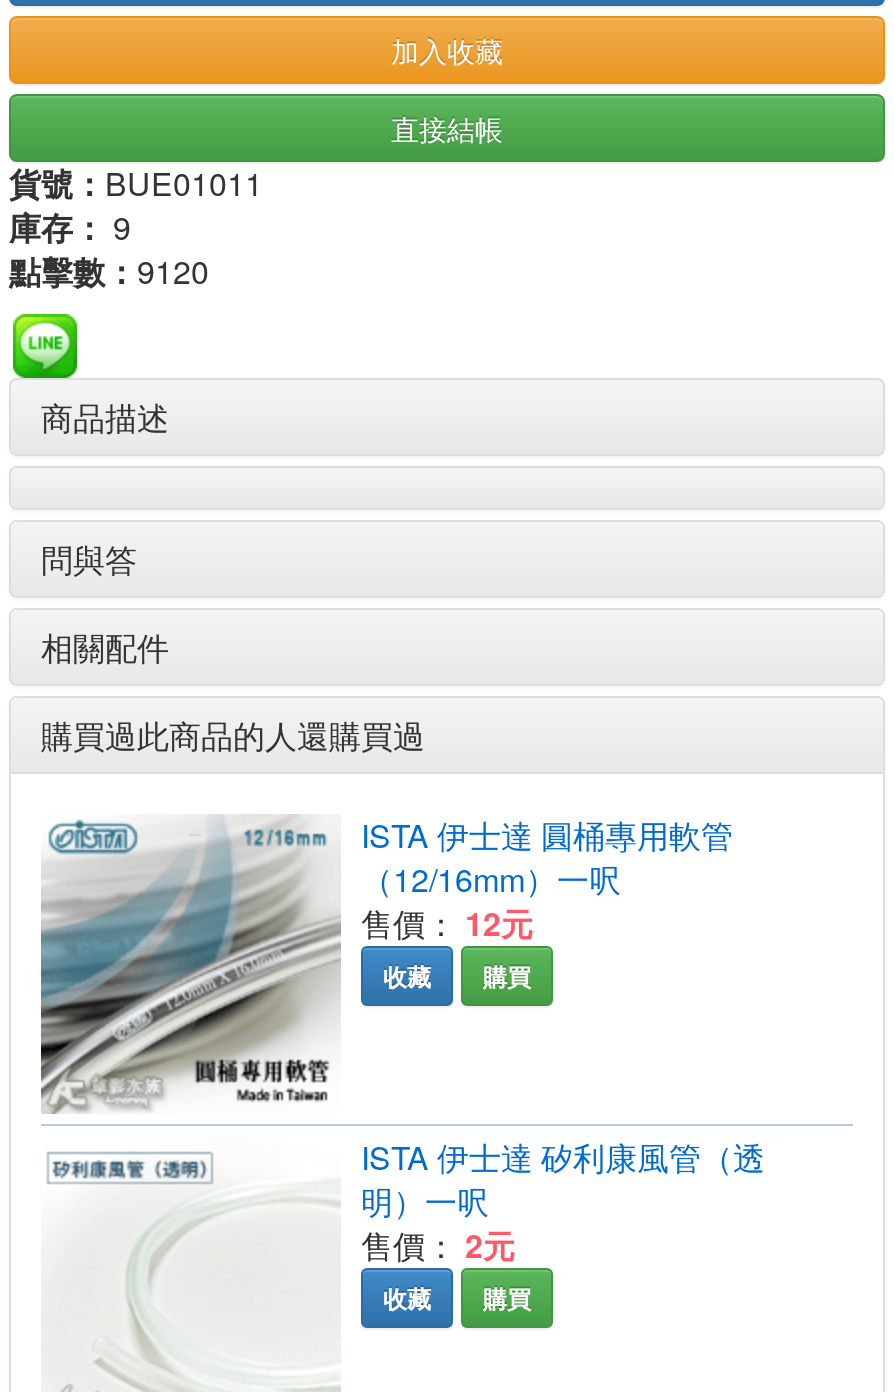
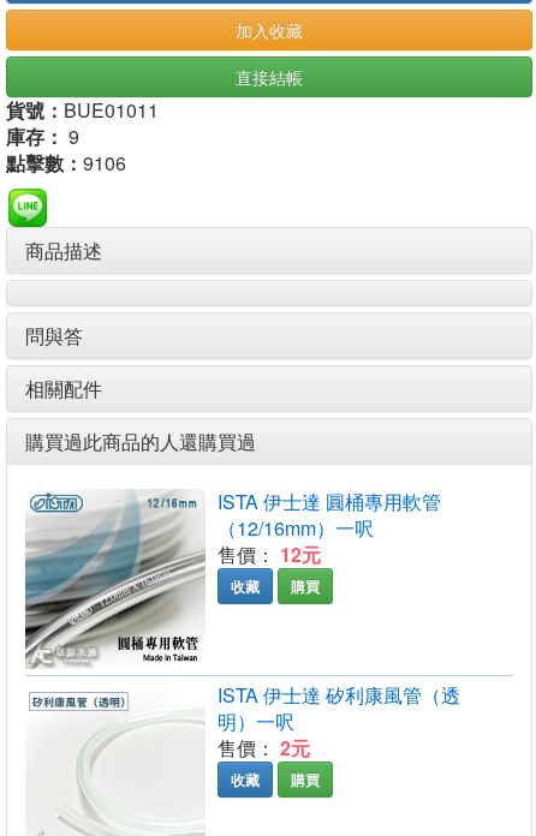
- 點擊數：9120
+ 點擊數：9106
